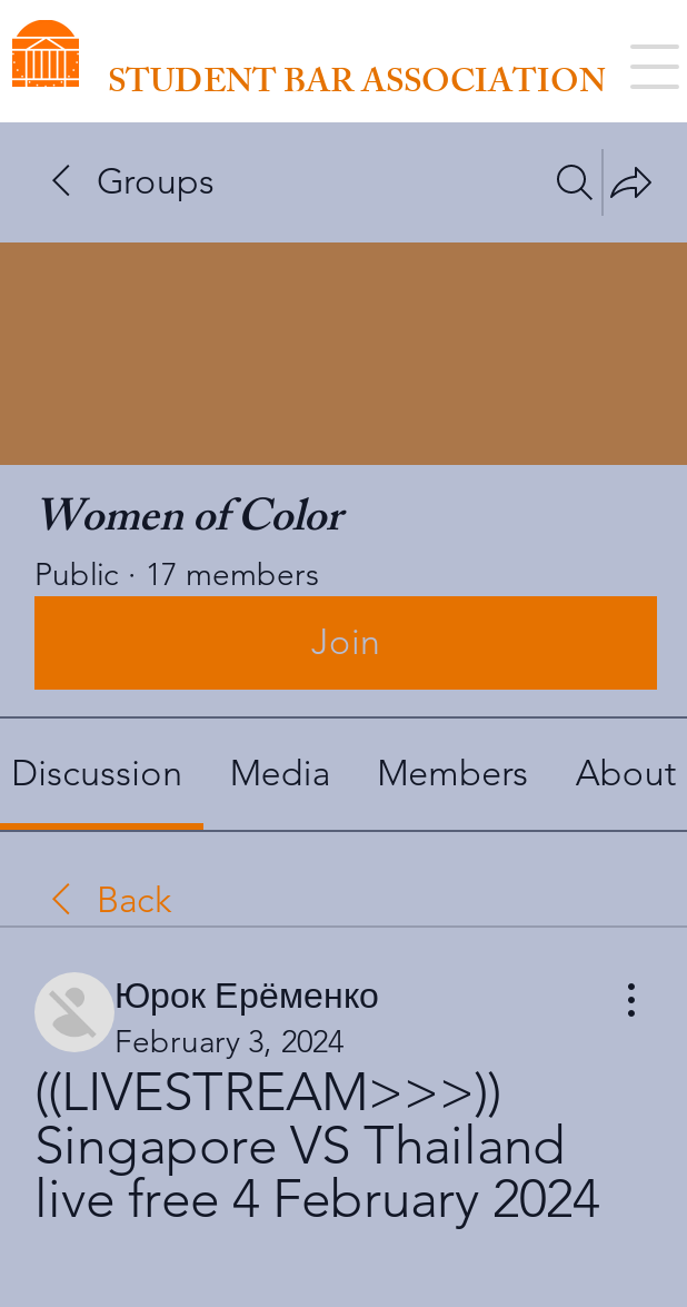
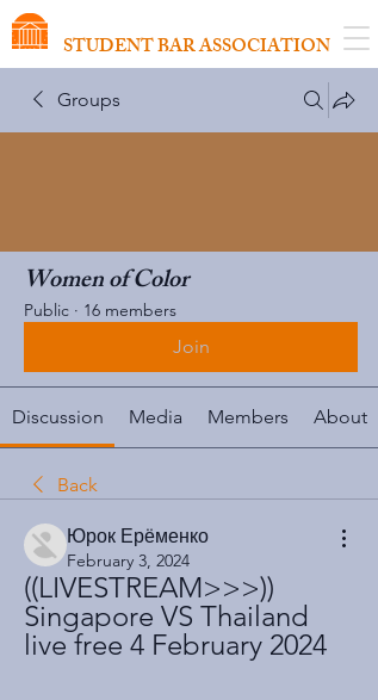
- Public · 17 members
+ Public · 16 members
